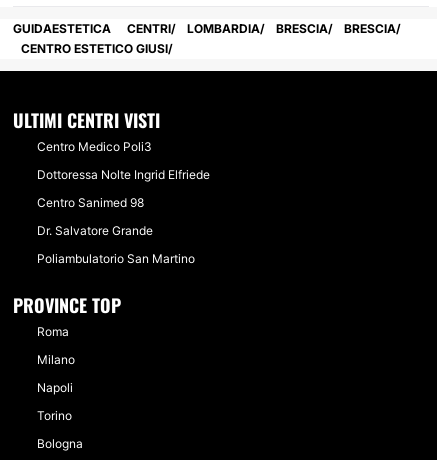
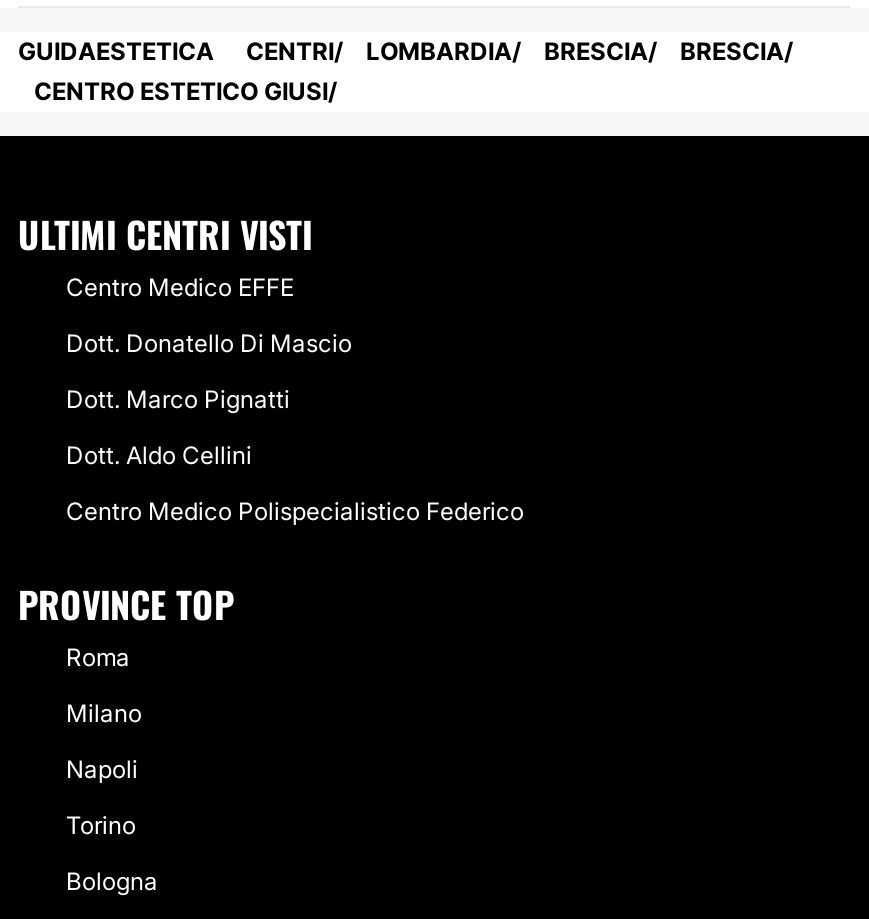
- Centro Medico Poli3
+ Centro Medico EFFE

- Dottoressa Nolte Ingrid Elfriede
+ Dott. Donatello Di Mascio

- Centro Sanimed 98
+ Dott. Marco Pignatti

- Dr. Salvatore Grande
+ Dott. Aldo Cellini

- Poliambulatorio San Martino
+ Centro Medico Polispecialistico Federico
